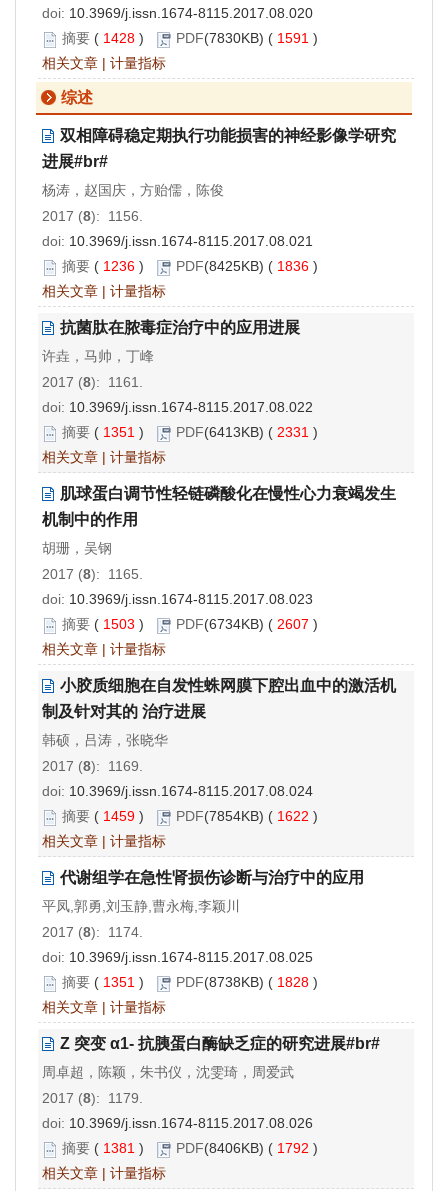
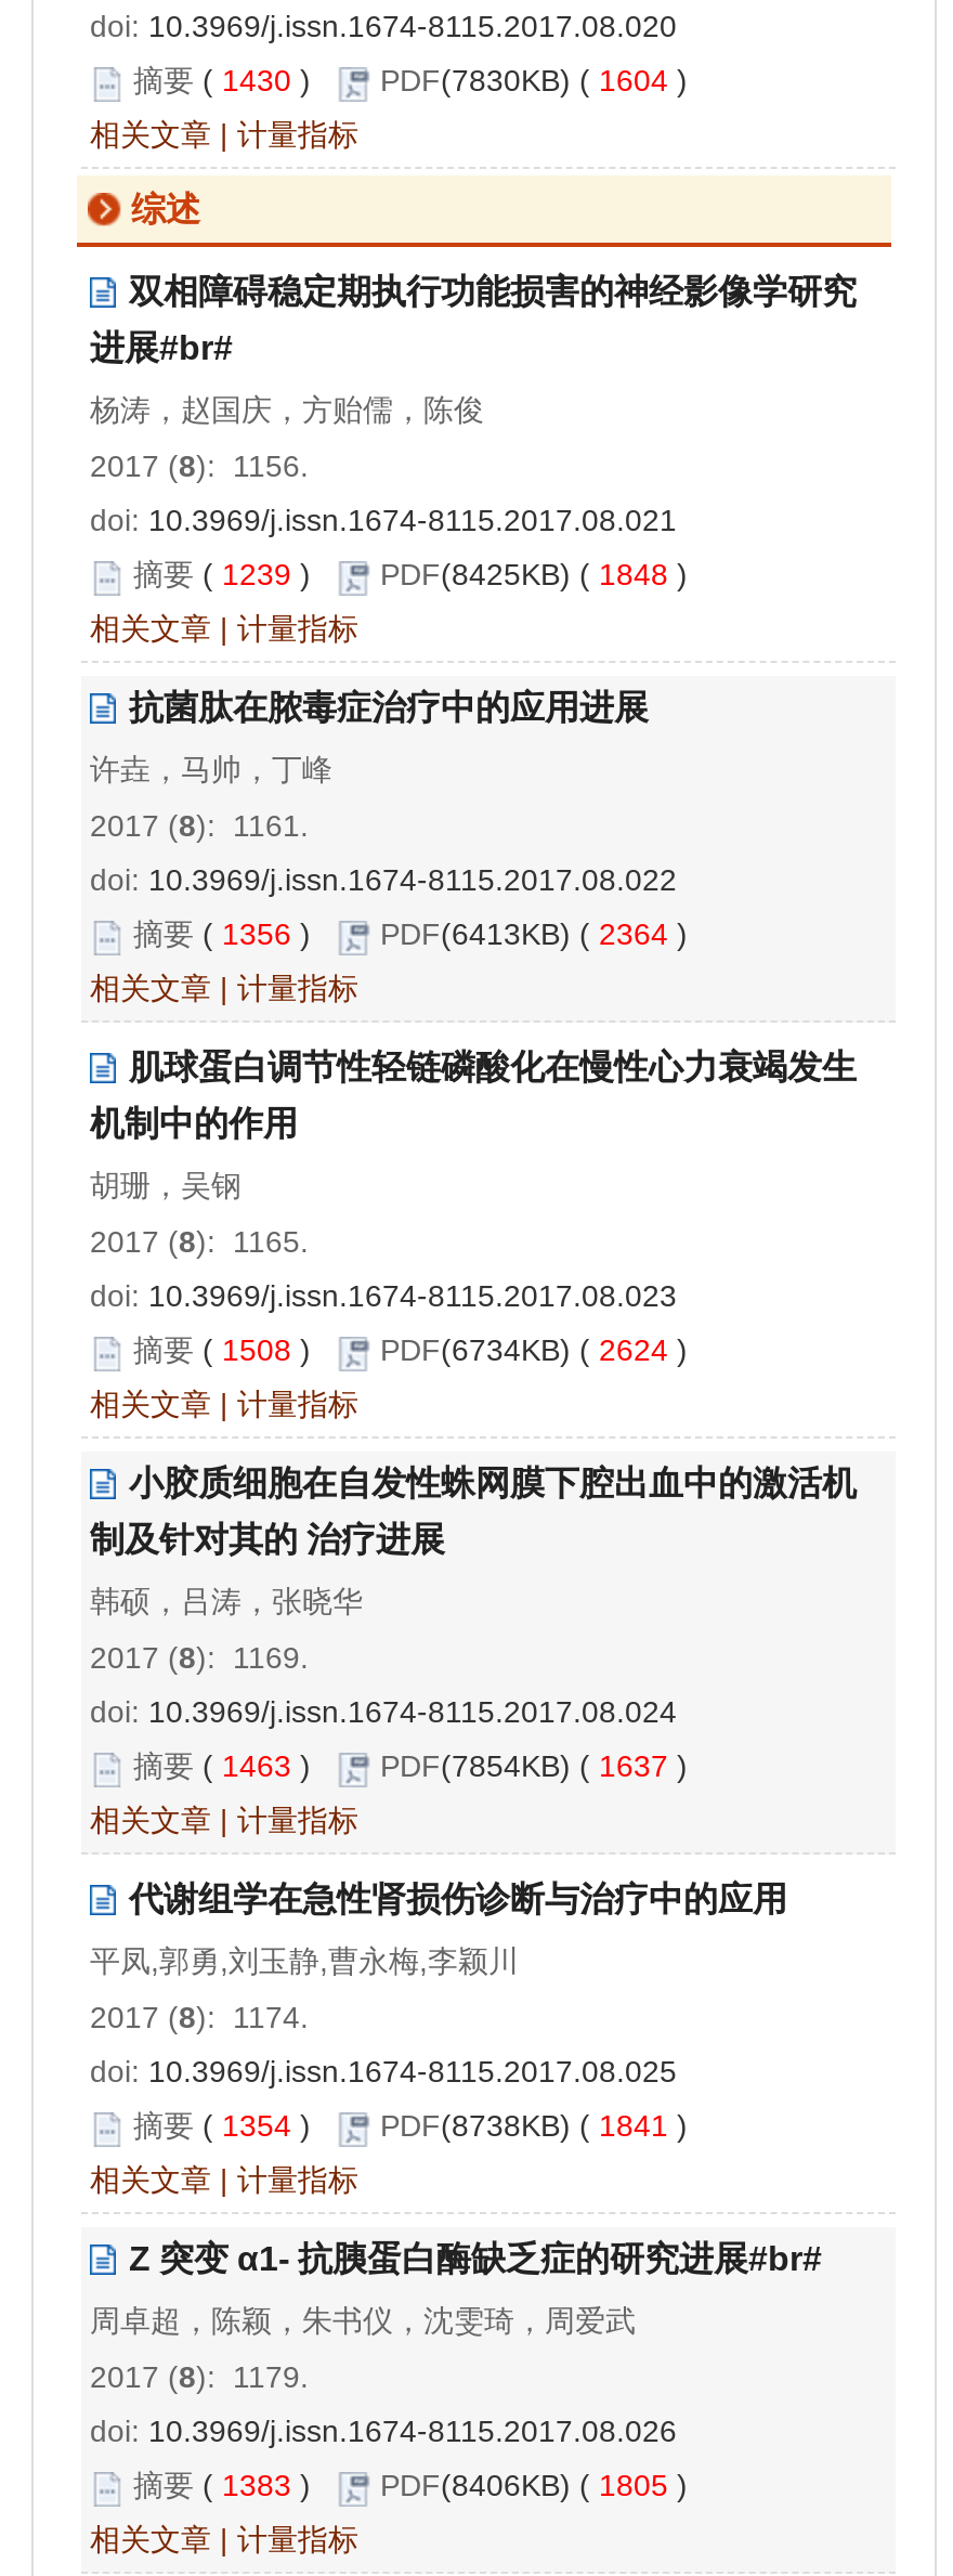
- 摘要(1428)
+ 摘要(1430)

- PDF(7830KB) (1591)
+ PDF(7830KB) (1604)

- 摘要(1236)
+ 摘要(1239)

- PDF(8425KB) (1836)
+ PDF(8425KB) (1848)

- 摘要(1351)
+ 摘要(1356)

- PDF(6413KB) (2331)
+ PDF(6413KB) (2364)

- 摘要(1503)
+ 摘要(1508)

- PDF(6734KB) (2607)
+ PDF(6734KB) (2624)

- 摘要(1459)
+ 摘要(1463)

- PDF(7854KB) (1622)
+ PDF(7854KB) (1637)

- 摘要(1351)
+ 摘要(1354)

- PDF(8738KB) (1828)
+ PDF(8738KB) (1841)

- 摘要(1381)
+ 摘要(1383)

- PDF(8406KB) (1792)
+ PDF(8406KB) (1805)
